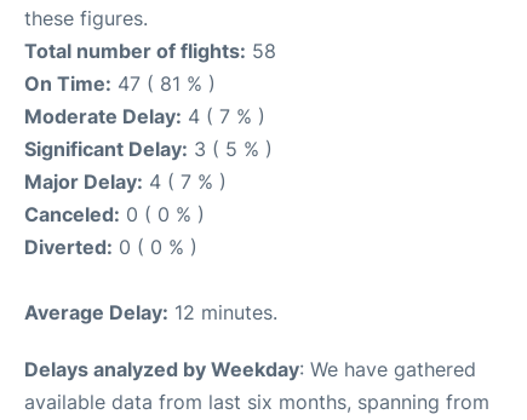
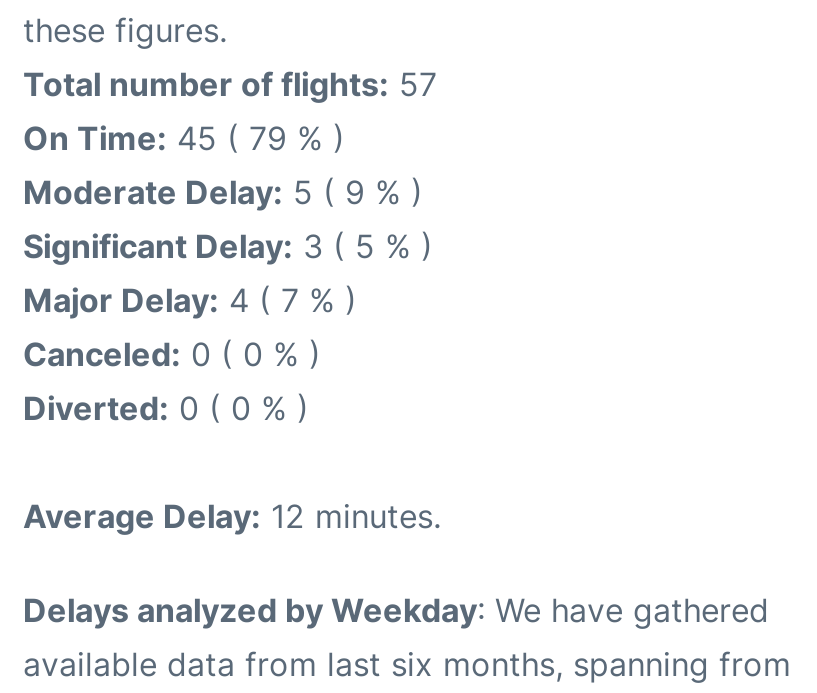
- Total number of flights: 58
+ Total number of flights: 57

- On Time: 47 ( 81 % )
+ On Time: 45 ( 79 % )

- Moderate Delay: 4 ( 7 % )
+ Moderate Delay: 5 ( 9 % )
